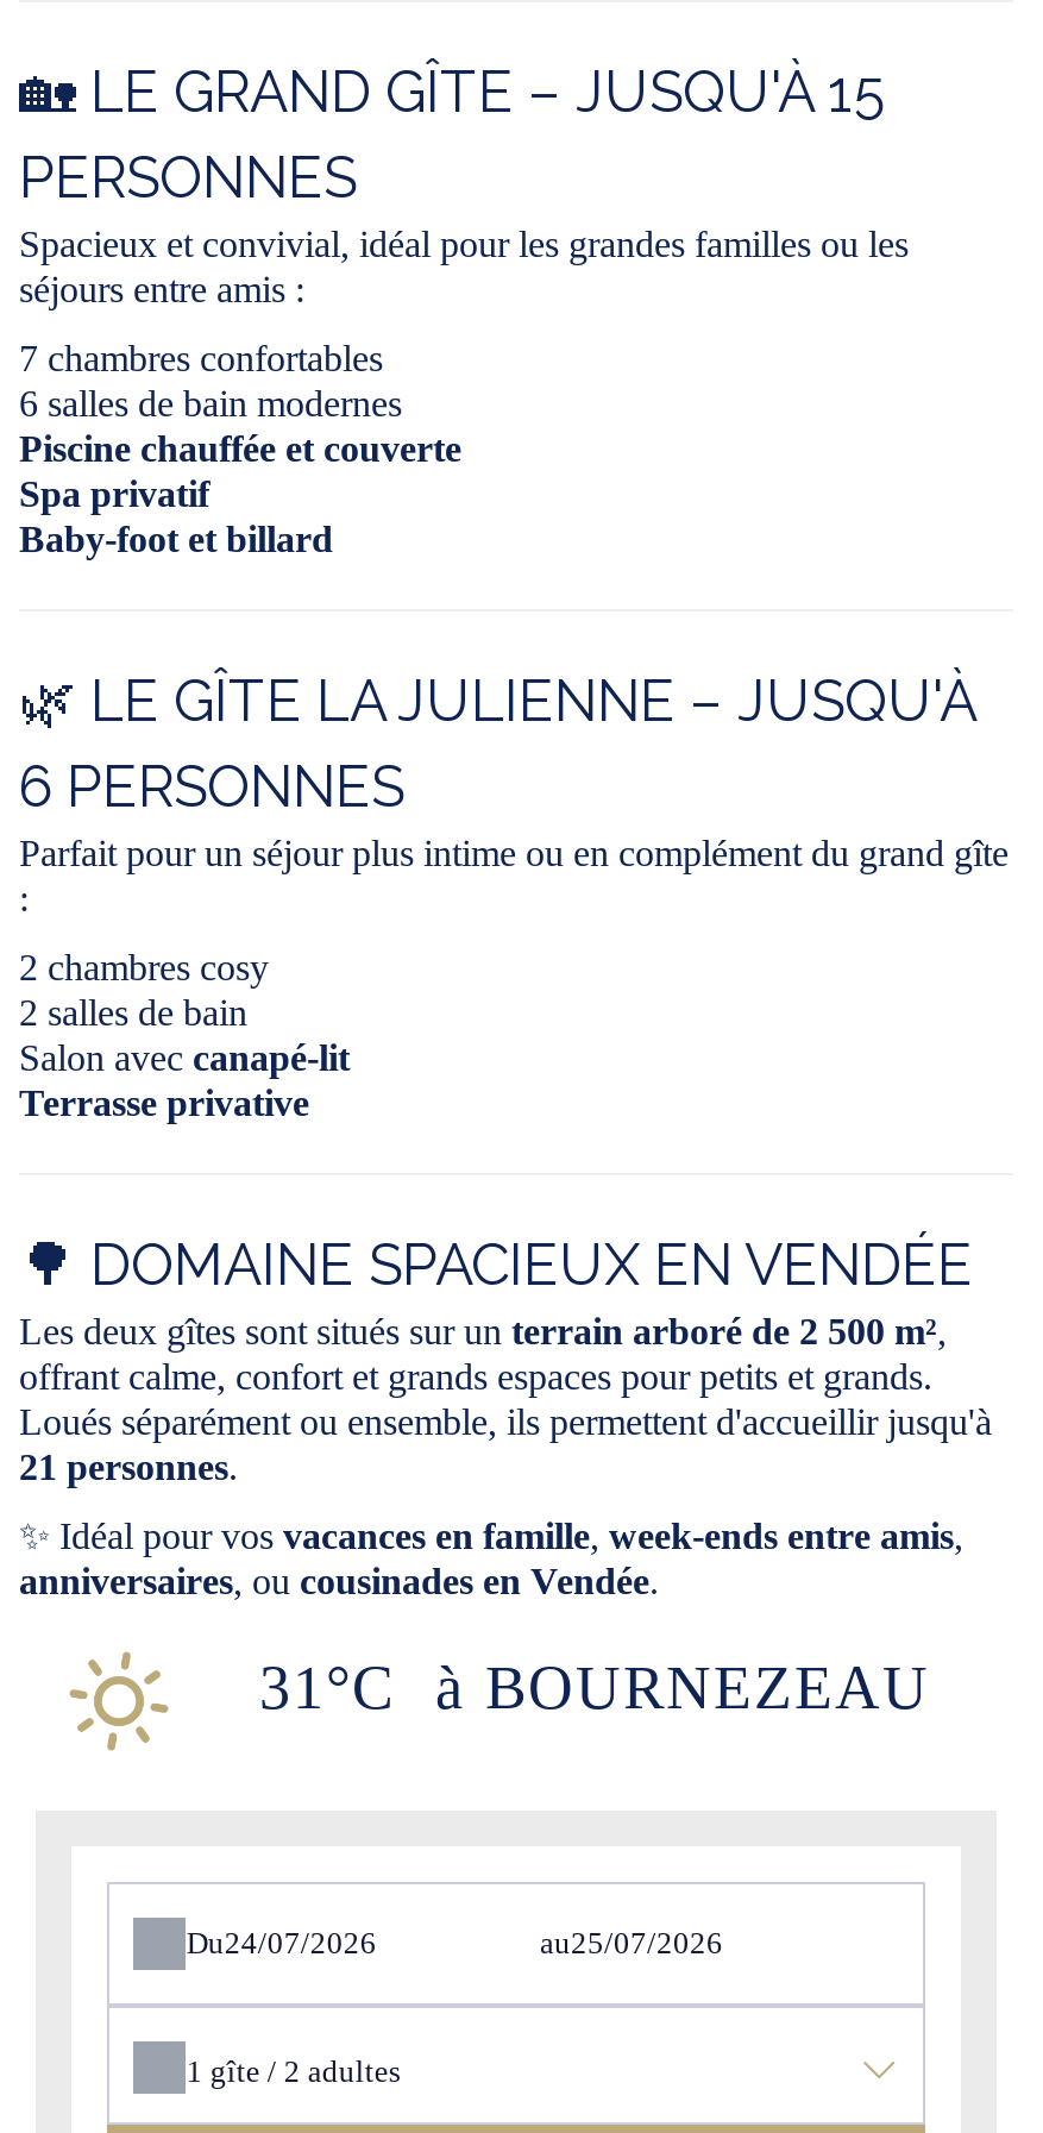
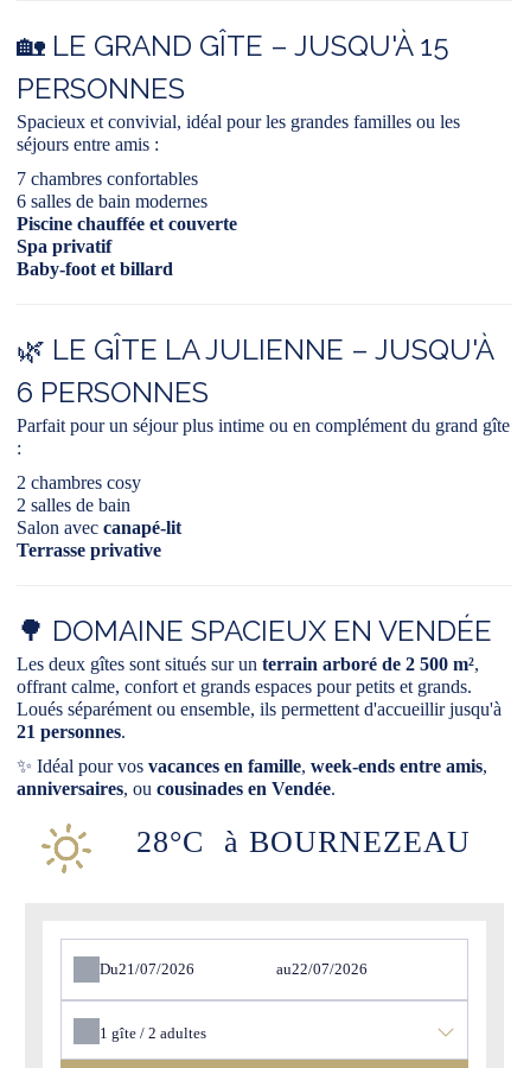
- 31°C à BOURNEZEAU
+ 28°C à BOURNEZEAU
